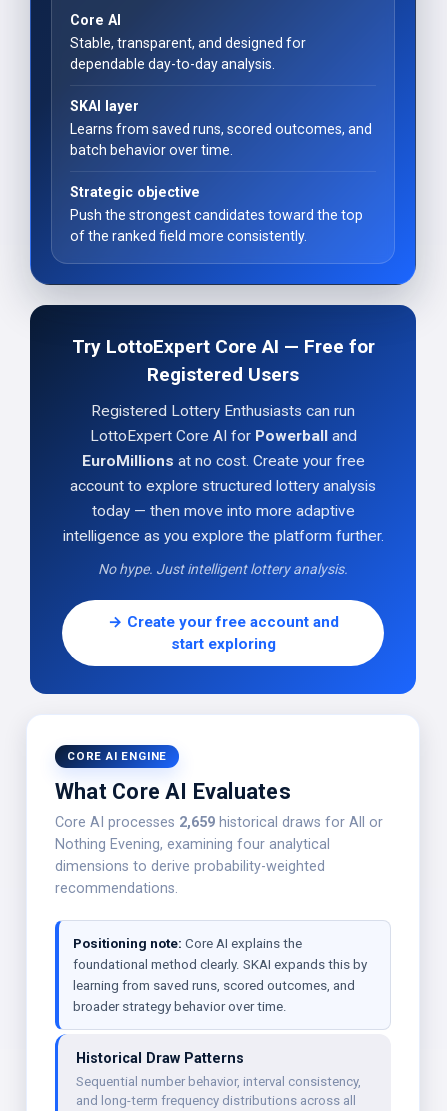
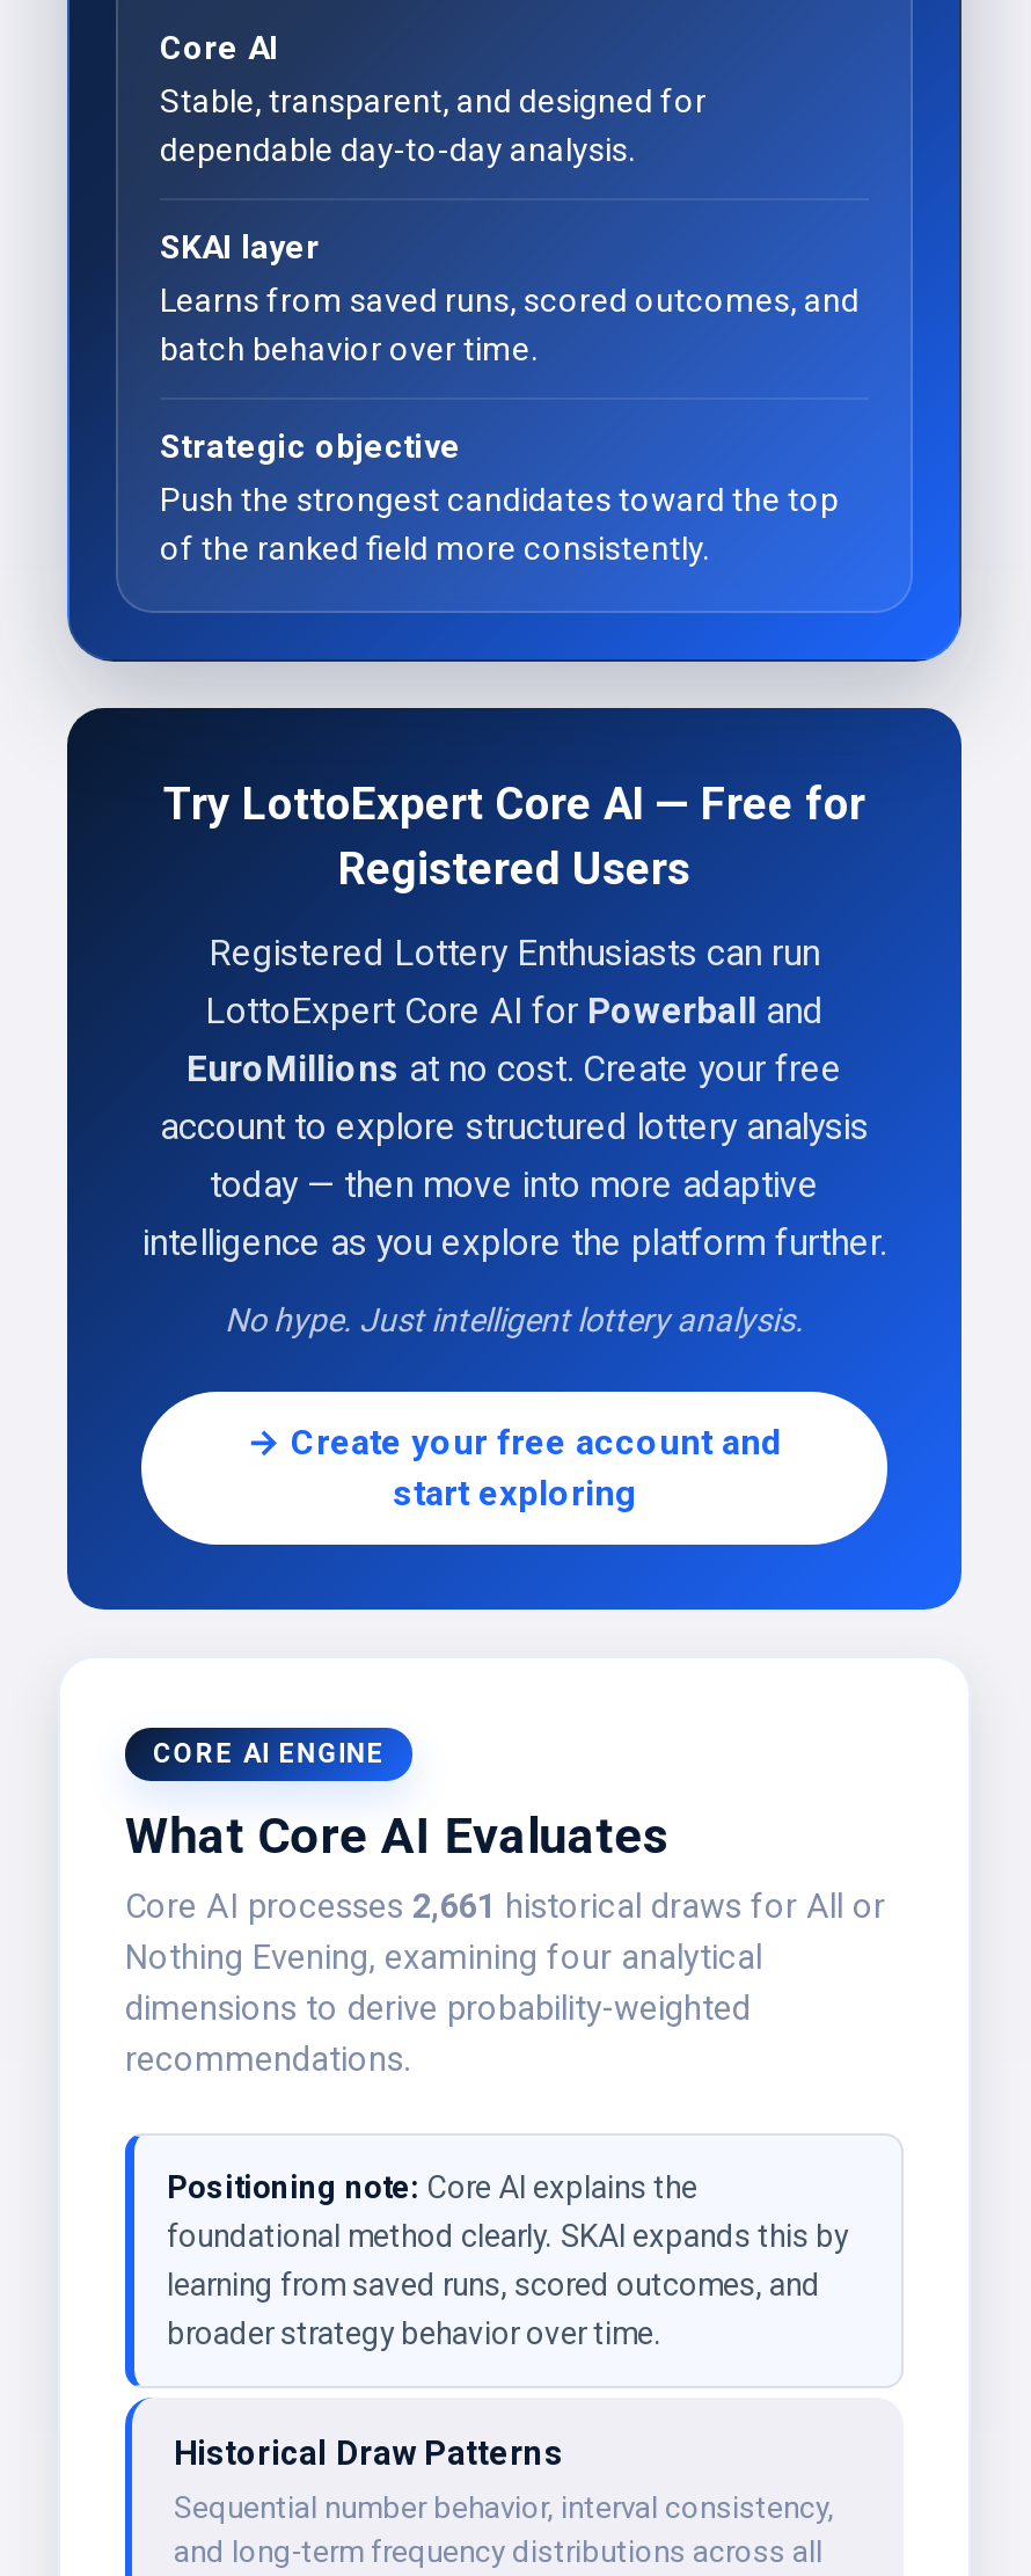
- Core AI processes 2,659 historical draws for All or
+ Core AI processes 2,661 historical draws for All or
